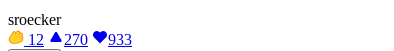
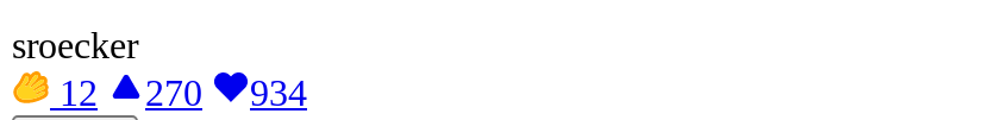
- 12 270 933
+ 12 270 934
